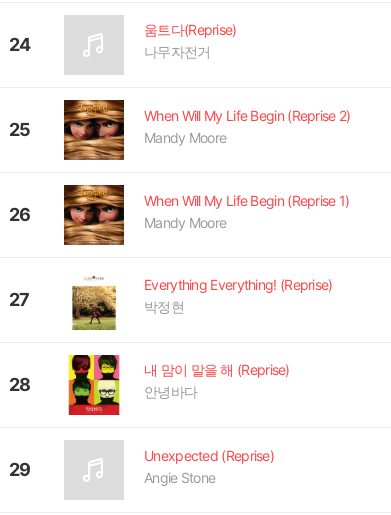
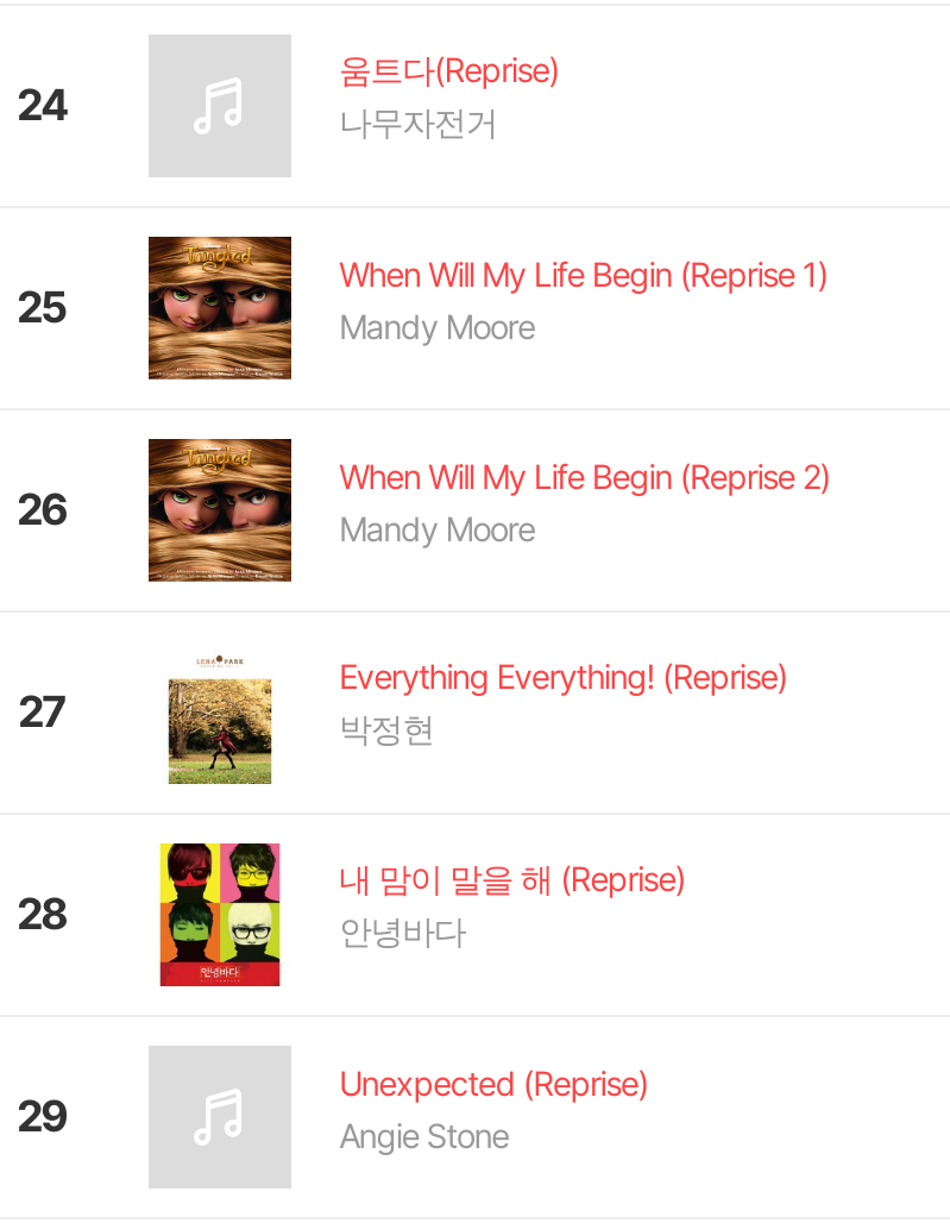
moved down: When Will My Life Begin (Reprise 2)

moved up: When Will My Life Begin (Reprise 1)
